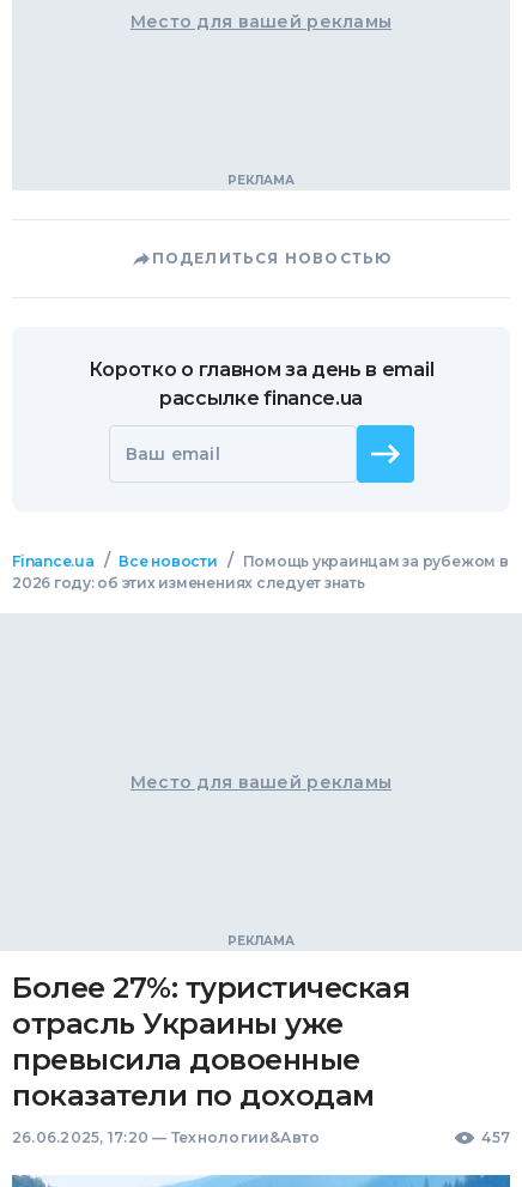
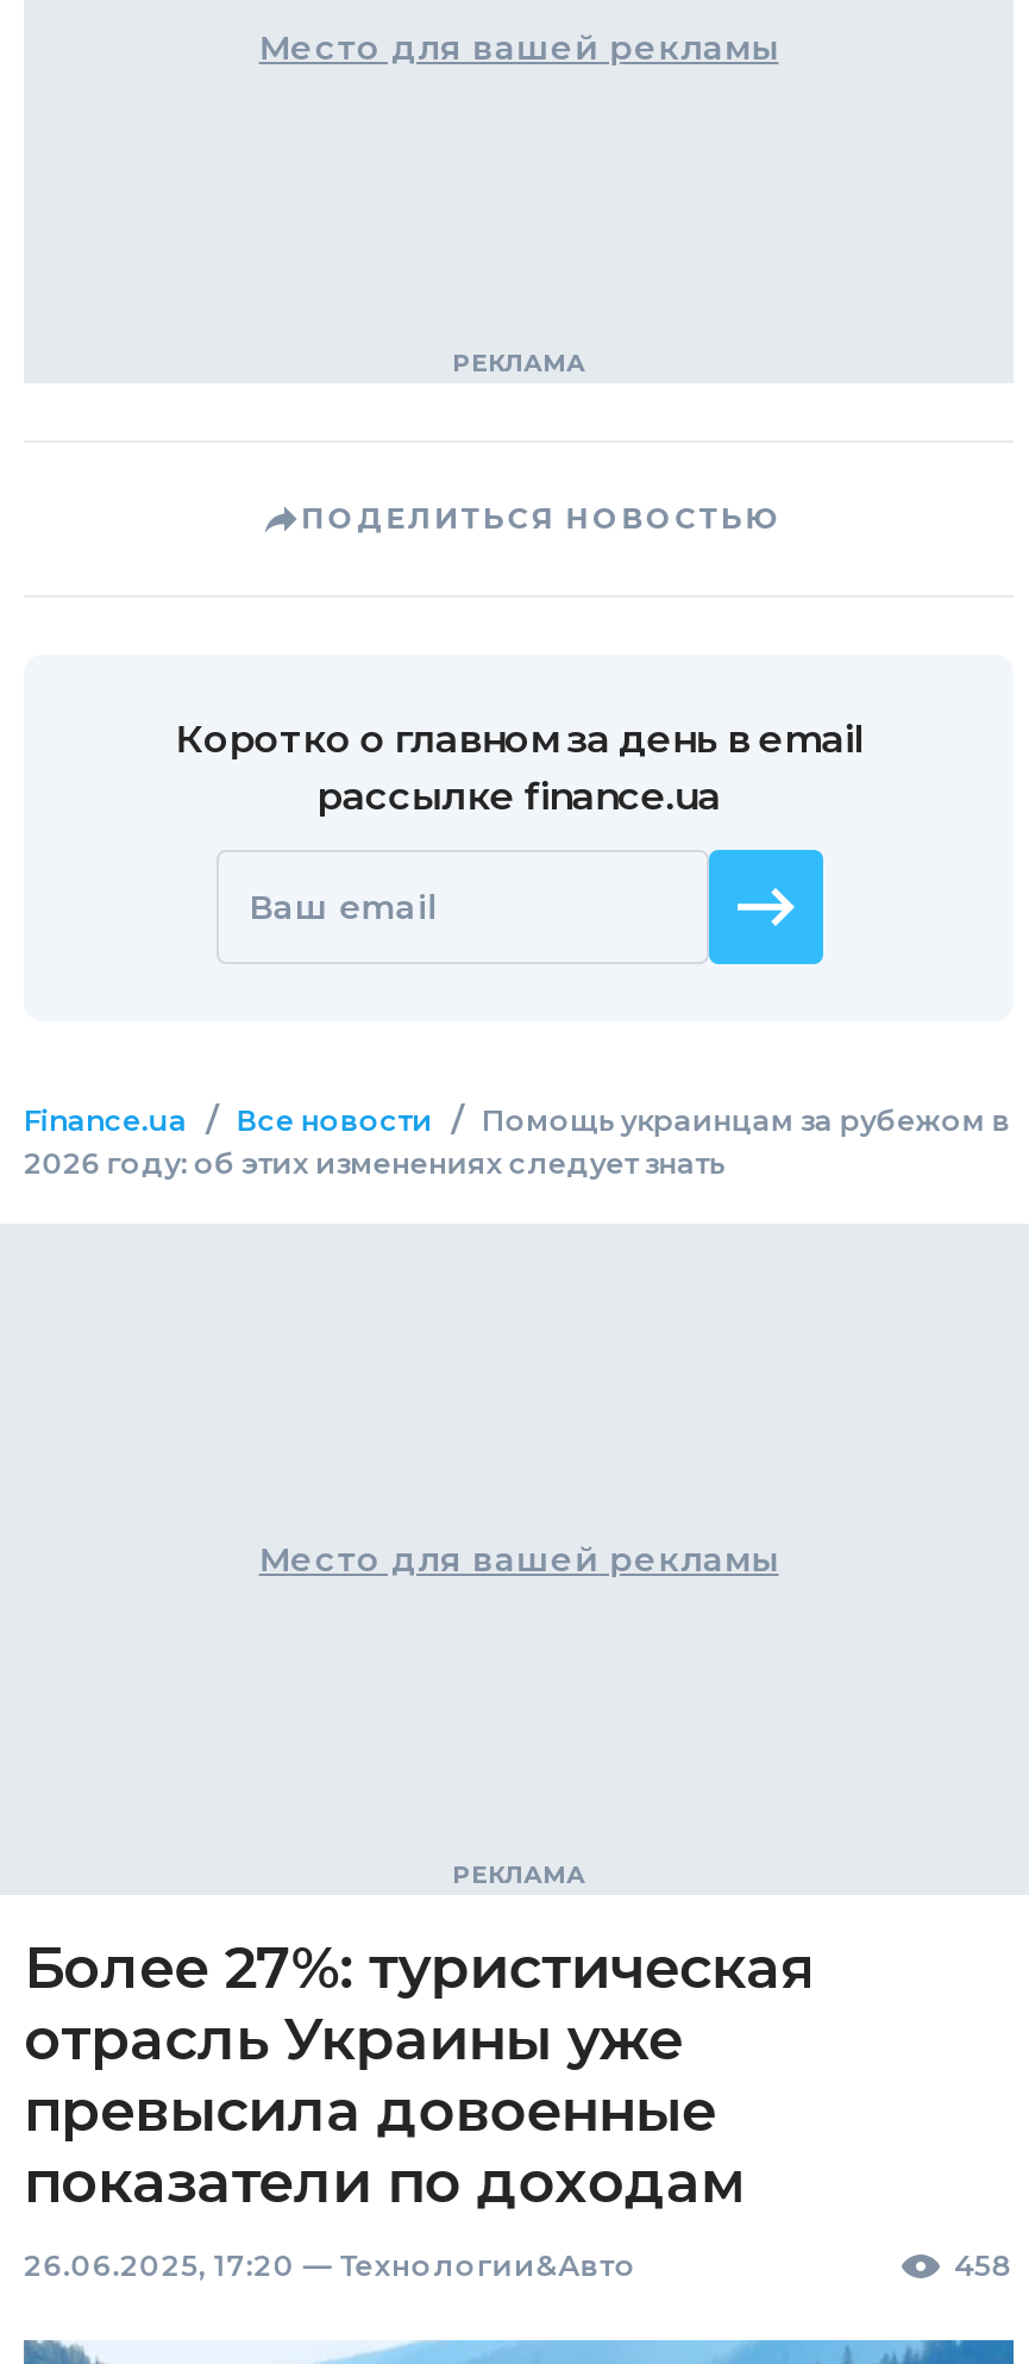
- 457
+ 458
